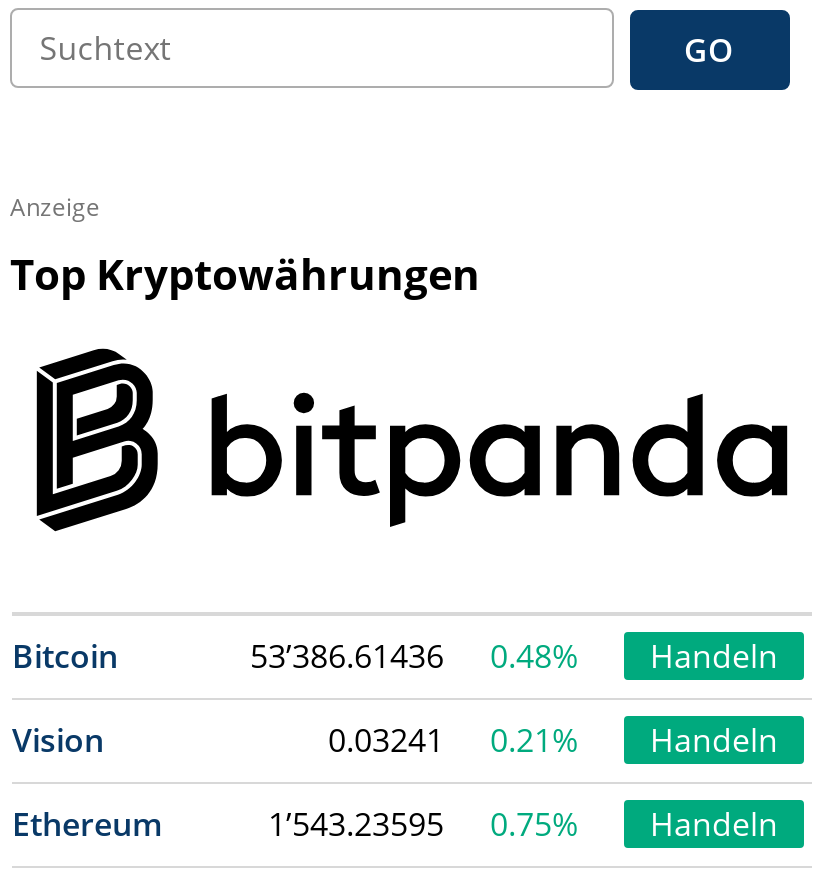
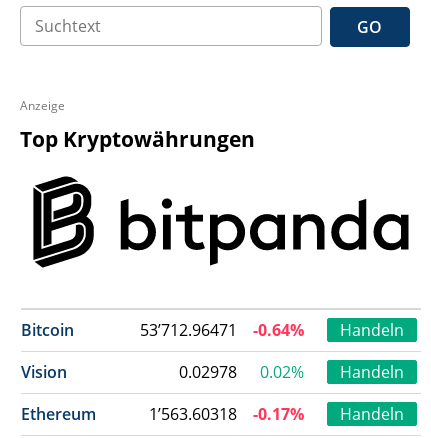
- 53’386.61436
+ 53’712.96471

- 0.48%
+ -0.64%

- 0.03241
+ 0.02978

- 0.21%
+ 0.02%

- 1’543.23595
+ 1’563.60318

- 0.75%
+ -0.17%
